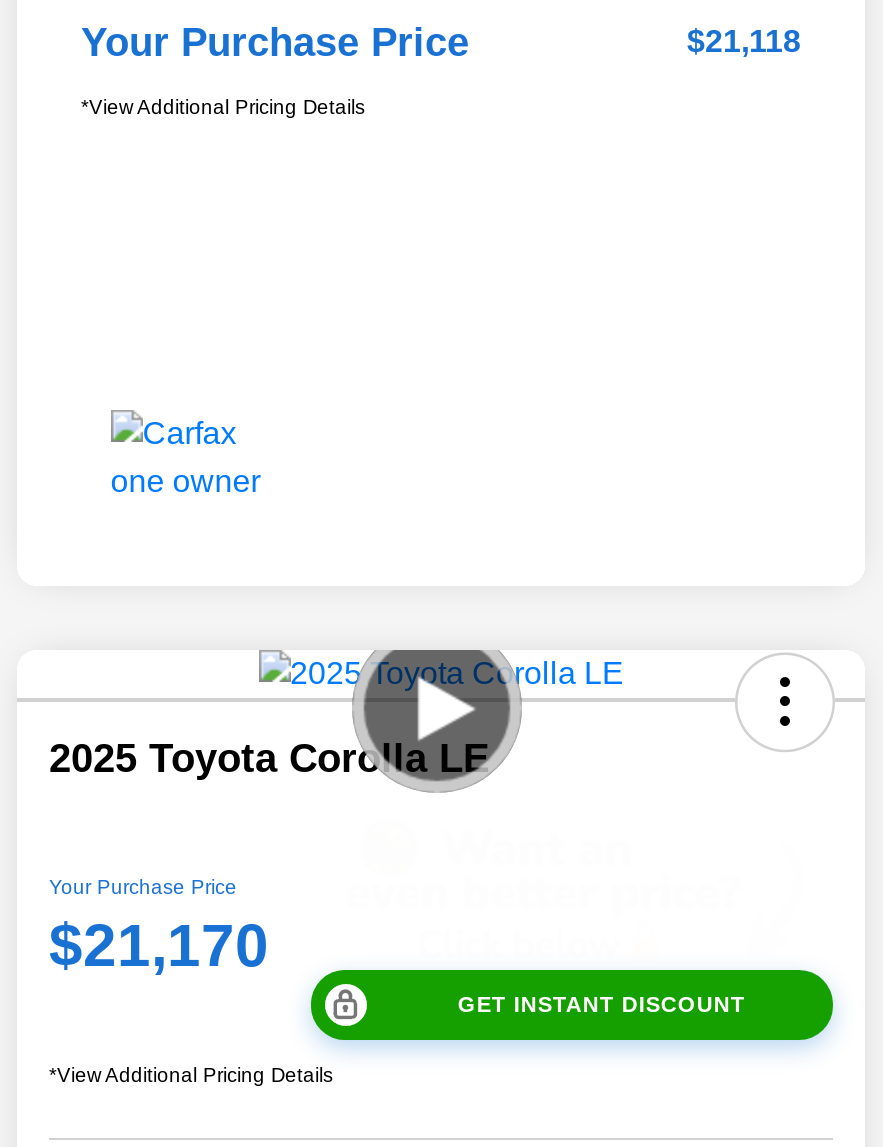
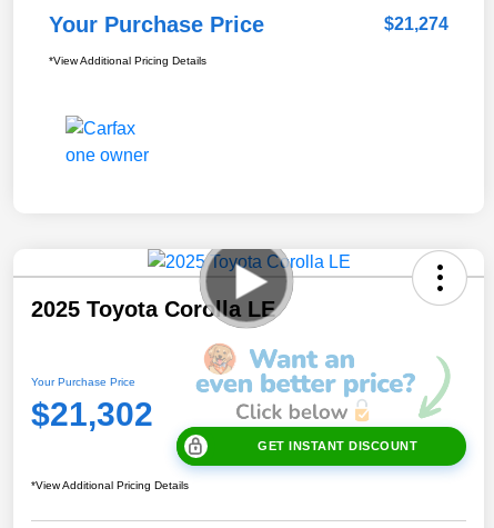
- $21,118
+ $21,274

+ [image]

- $21,170
+ $21,302
